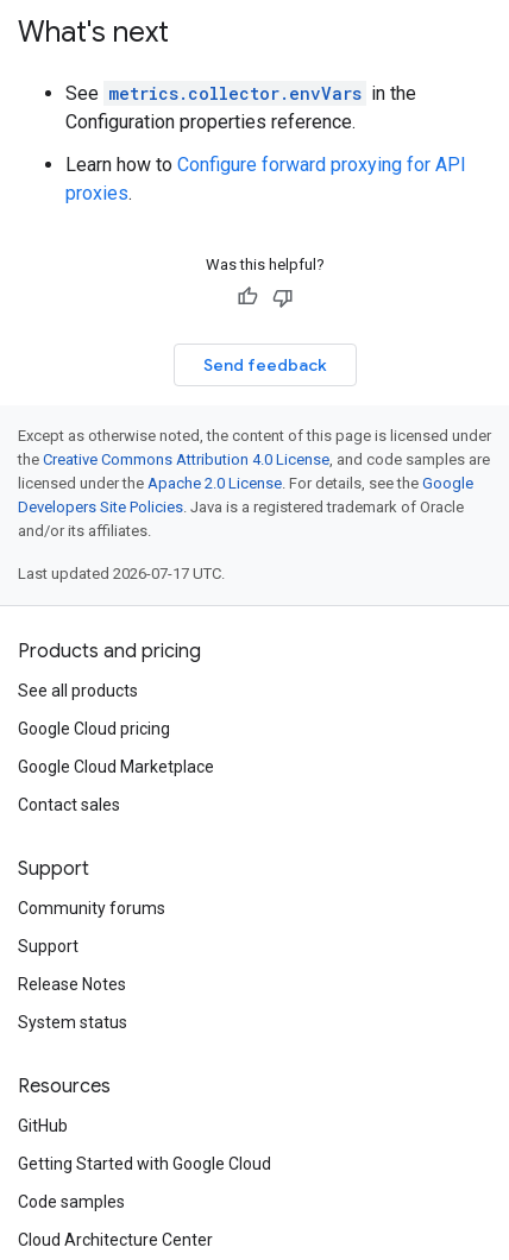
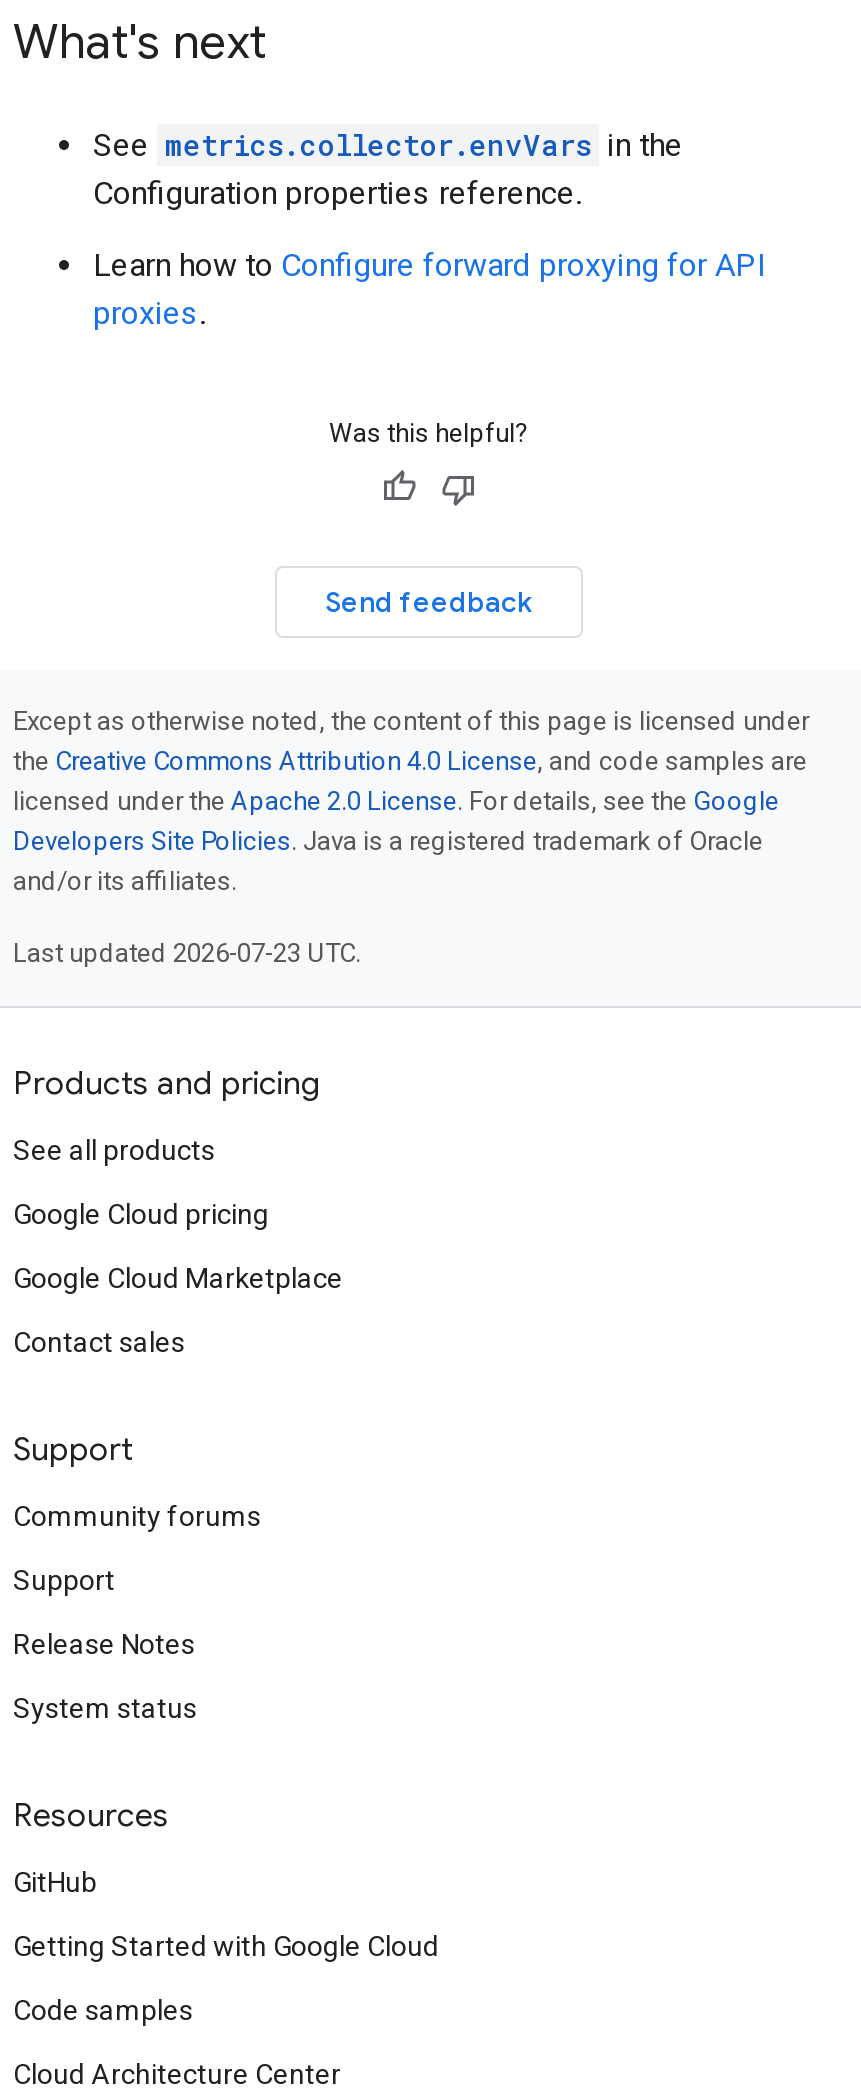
- Last updated 2026-07-17 UTC.
+ Last updated 2026-07-23 UTC.
